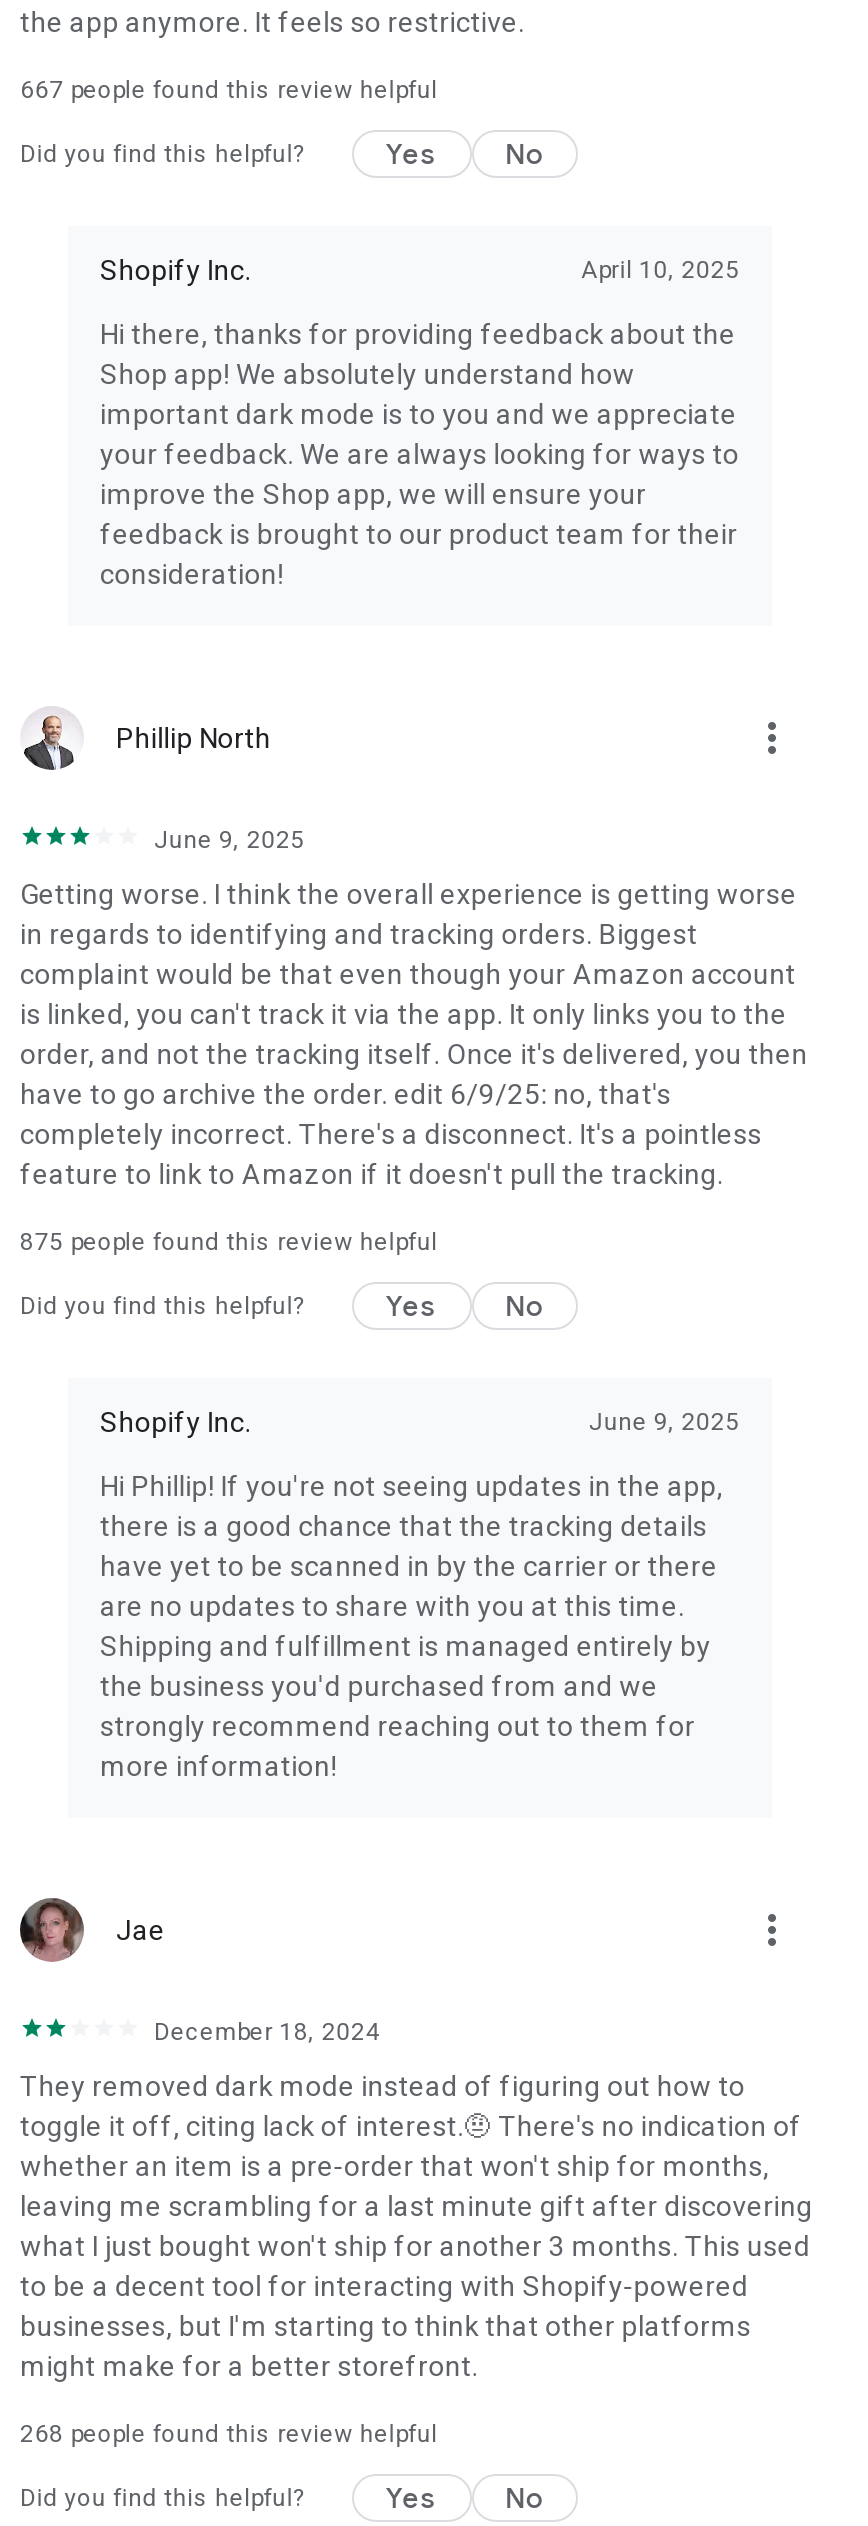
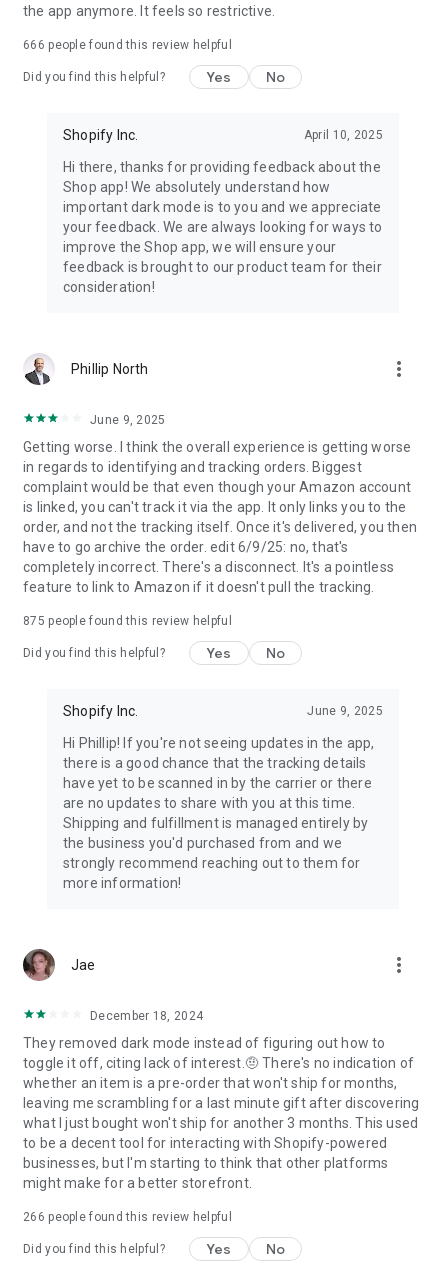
- 667 people found this review helpful
+ 666 people found this review helpful

- 268 people found this review helpful
+ 266 people found this review helpful
